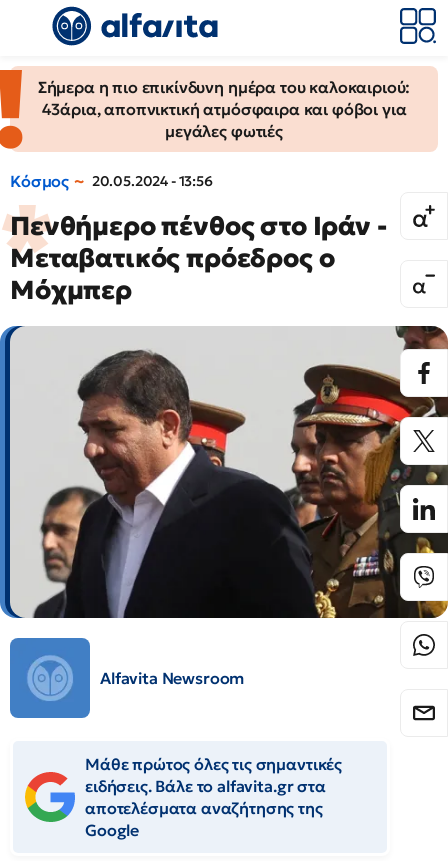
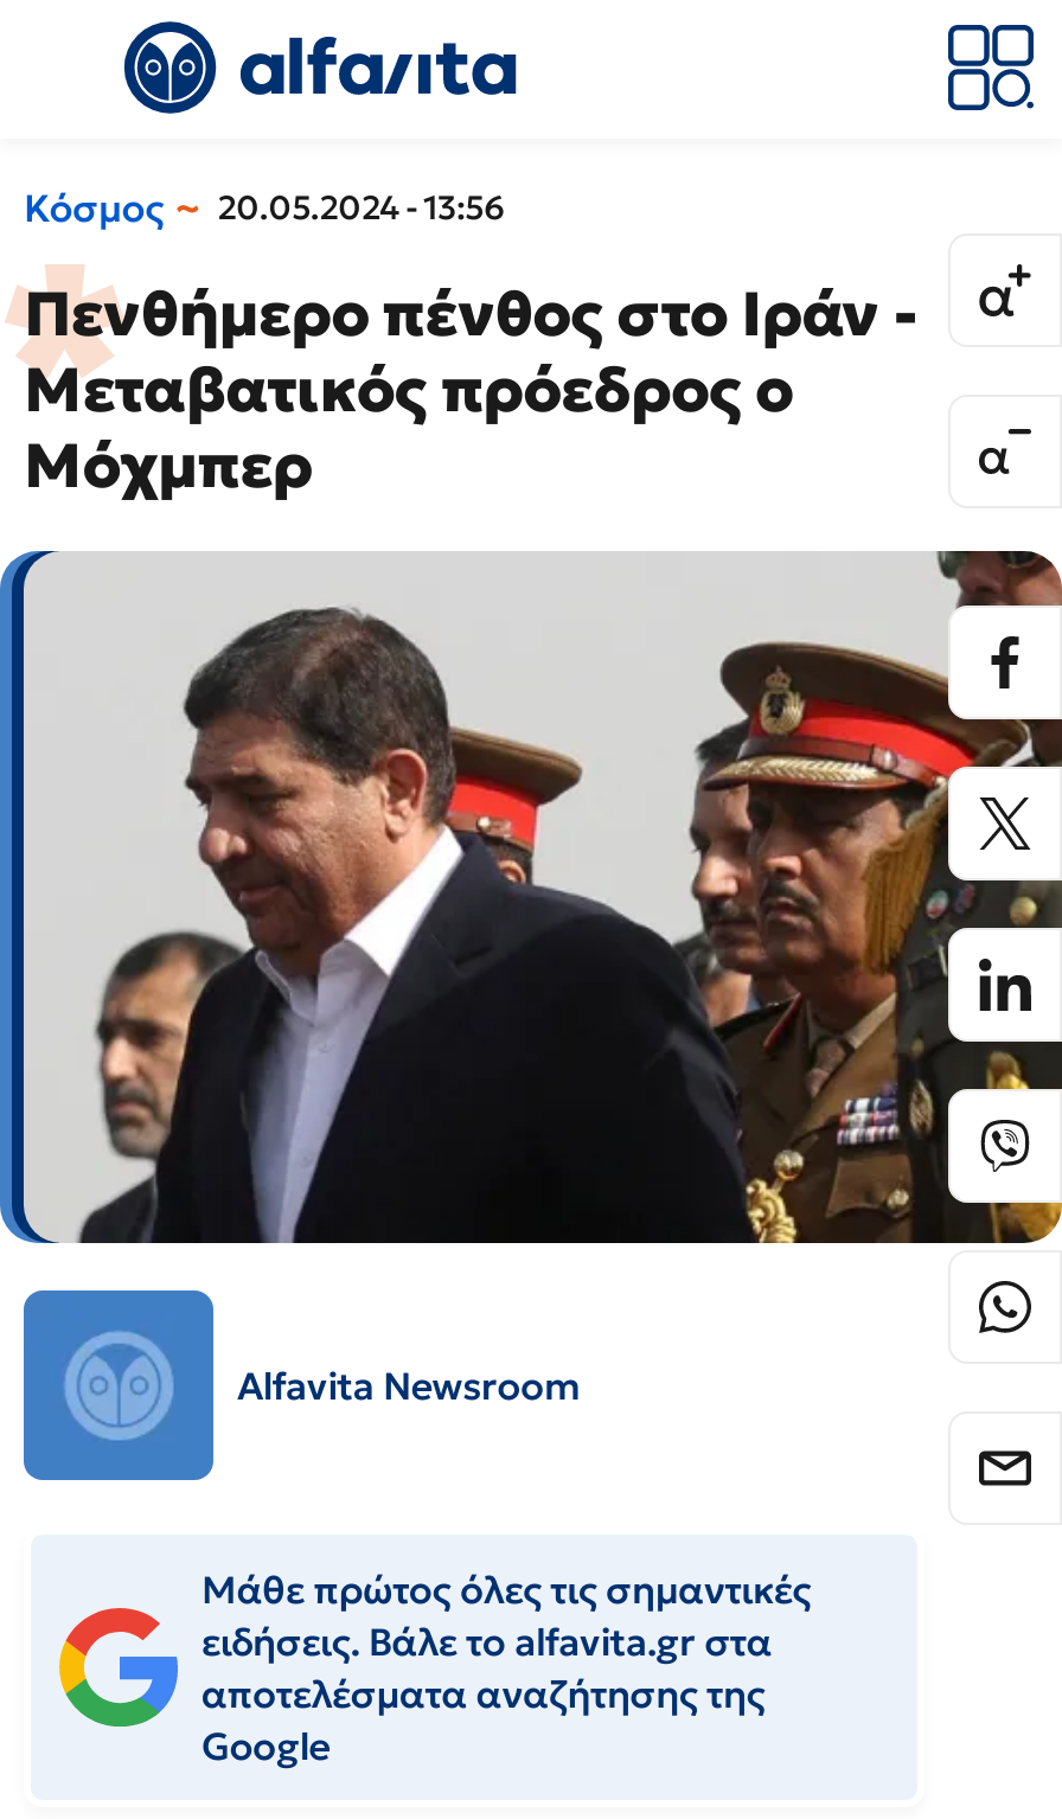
- [image]
- Σήμερα η πιο επικίνδυνη ημέρα του καλοκαιριού:
- 43άρια, αποπνικτική ατμόσφαιρα και φόβοι για
- μεγάλες φωτιές
